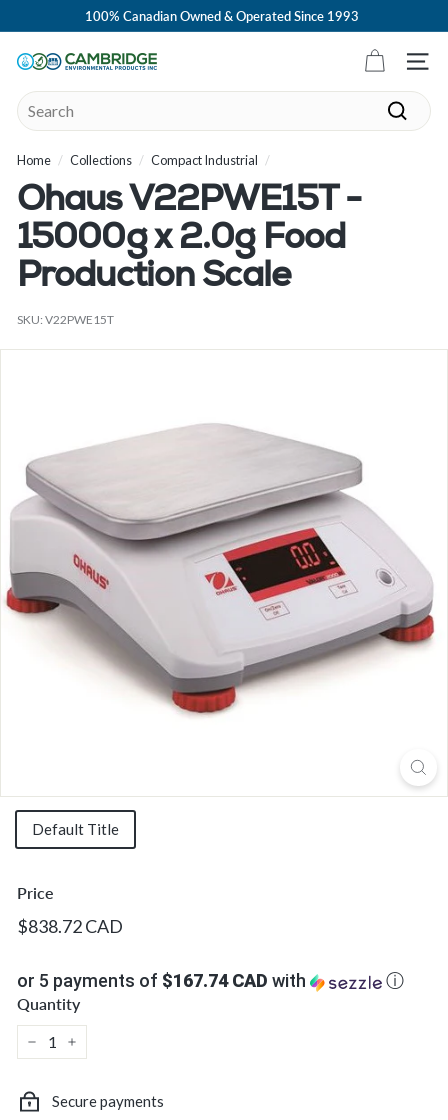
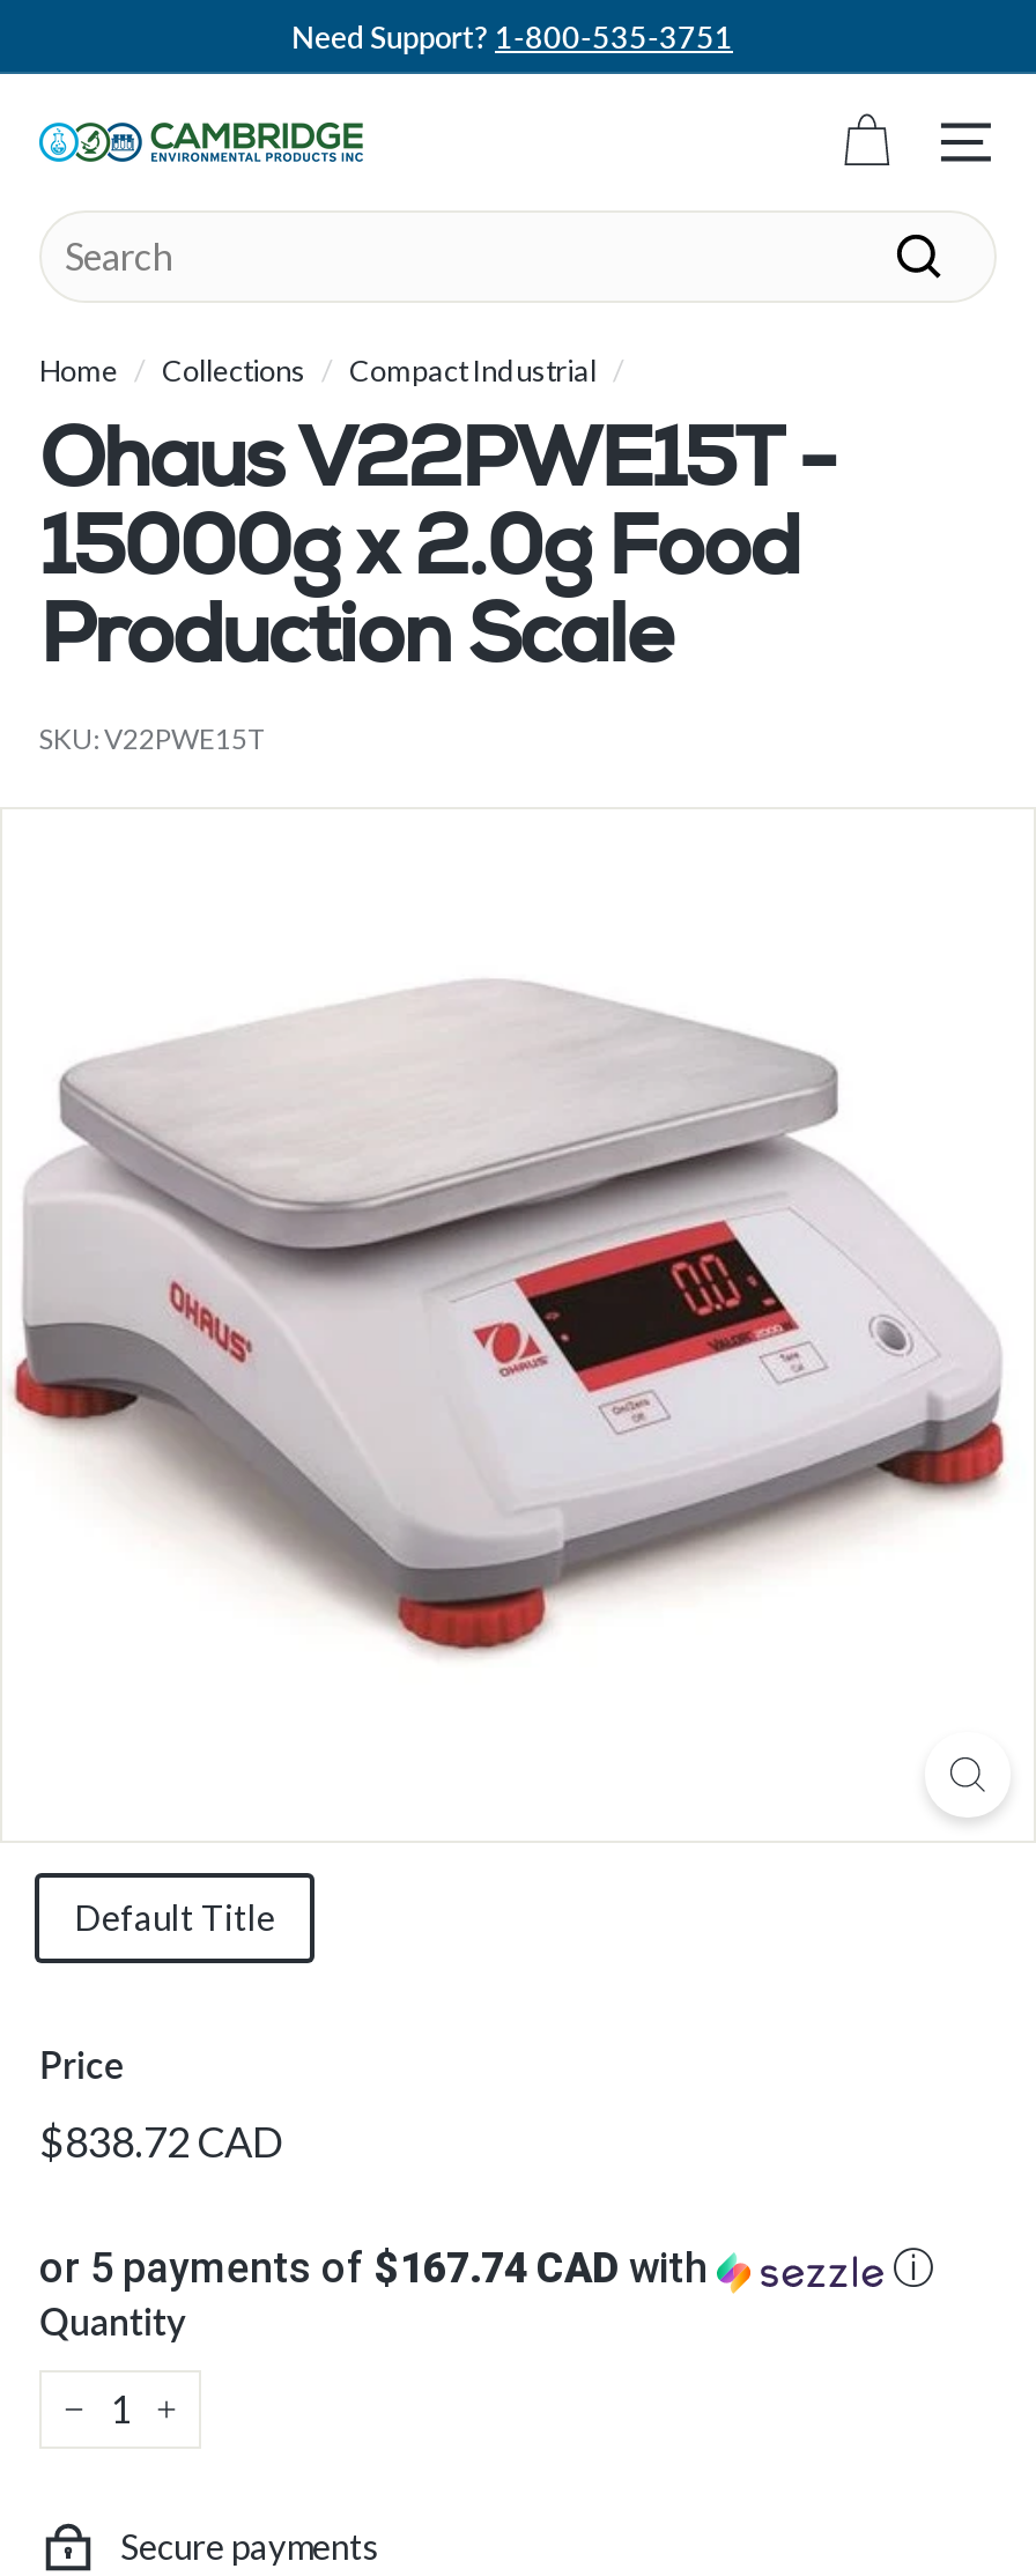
- 100% Canadian Owned & Operated Since 1993
+ Need Support? 1-800-535-3751
